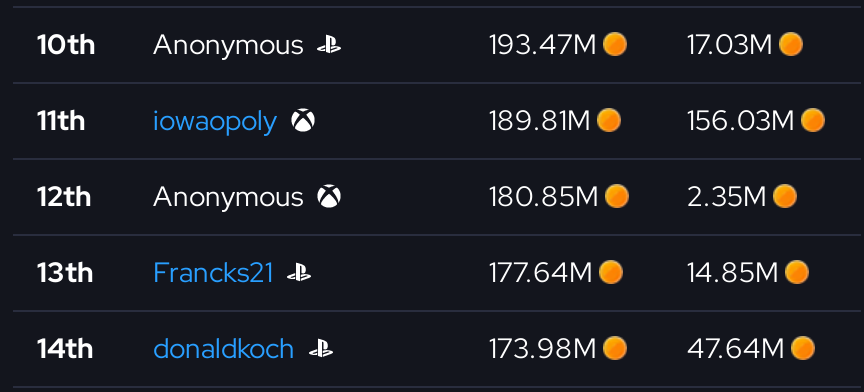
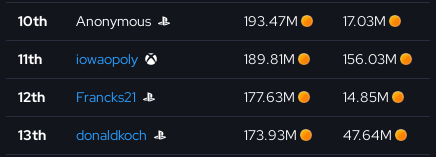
- Anonymous
- 180.85M
- 2.35M
- 13th

- 177.64M
+ 177.63M

- 14th donaldkoch
+ 13th donaldkoch

- 173.98M
+ 173.93M
